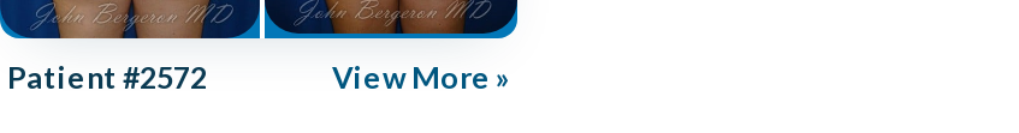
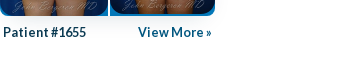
- Patient #2572
+ Patient #1655
